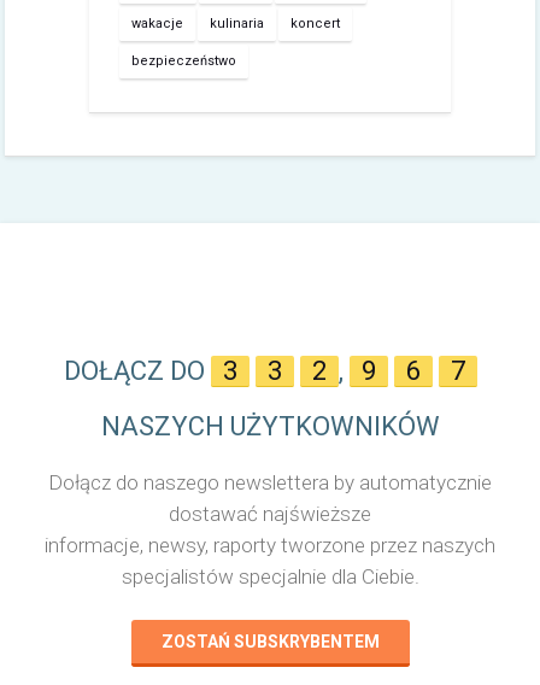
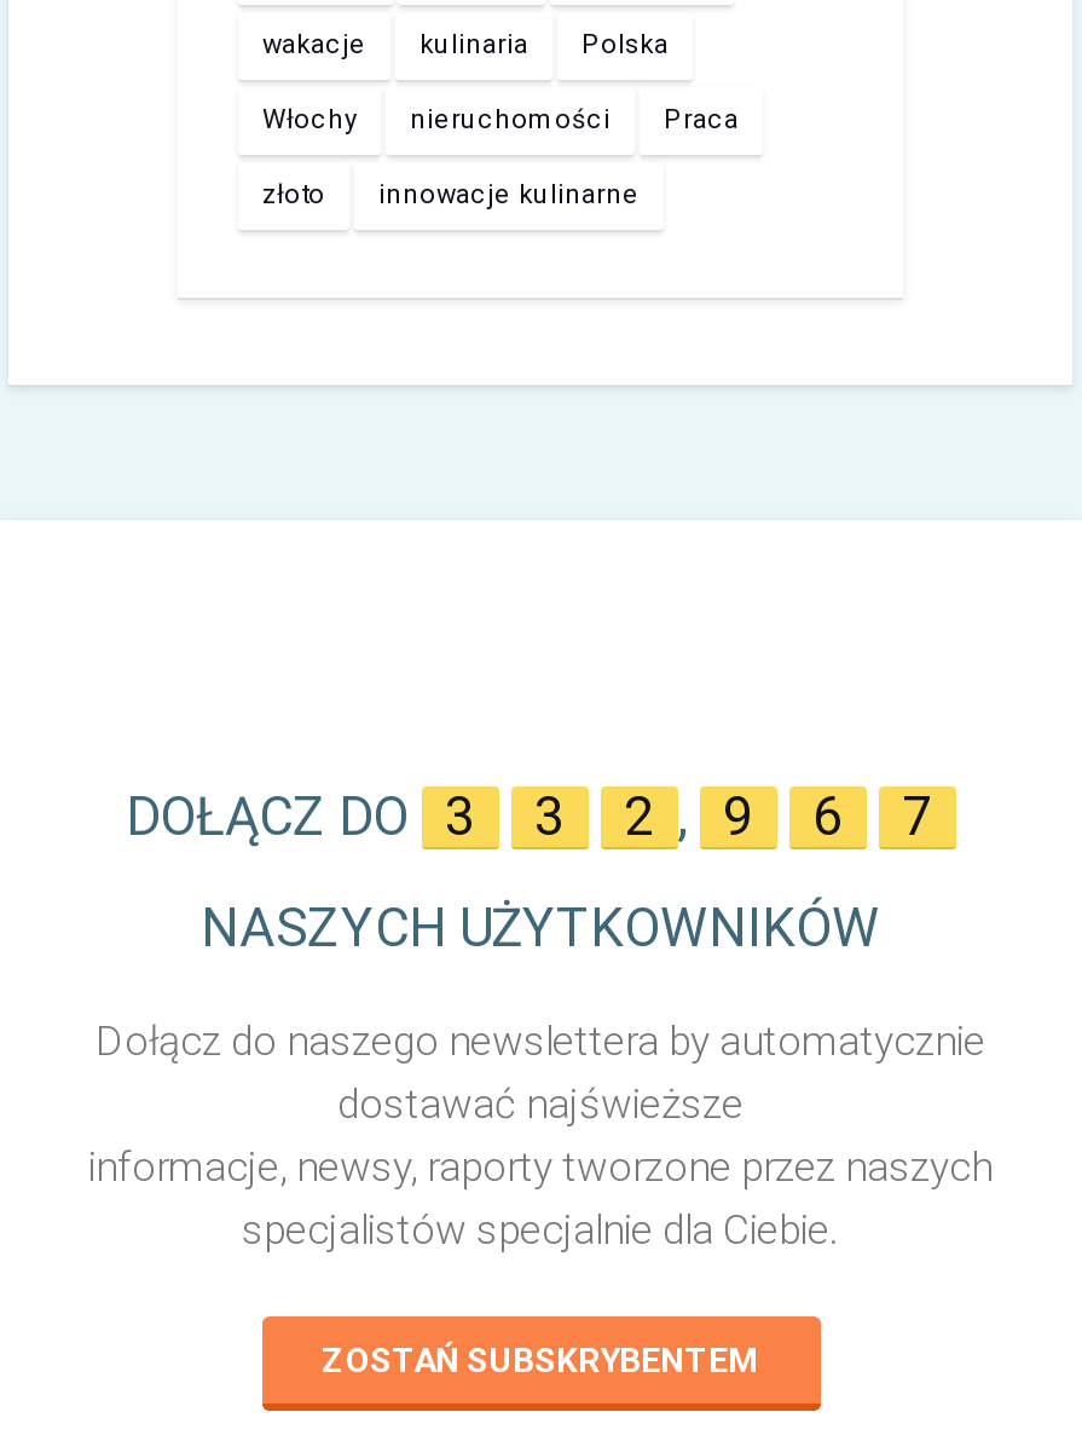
- koncert
- bezpieczeństwo
+ Polska
+ Włochy
+ nieruchomości
+ Praca
+ złoto
+ innowacje kulinarne
